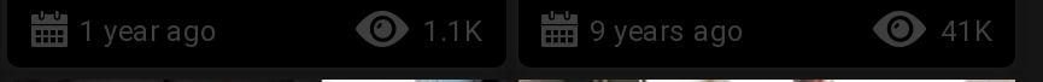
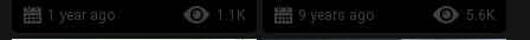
- 41K
+ 5.6K
